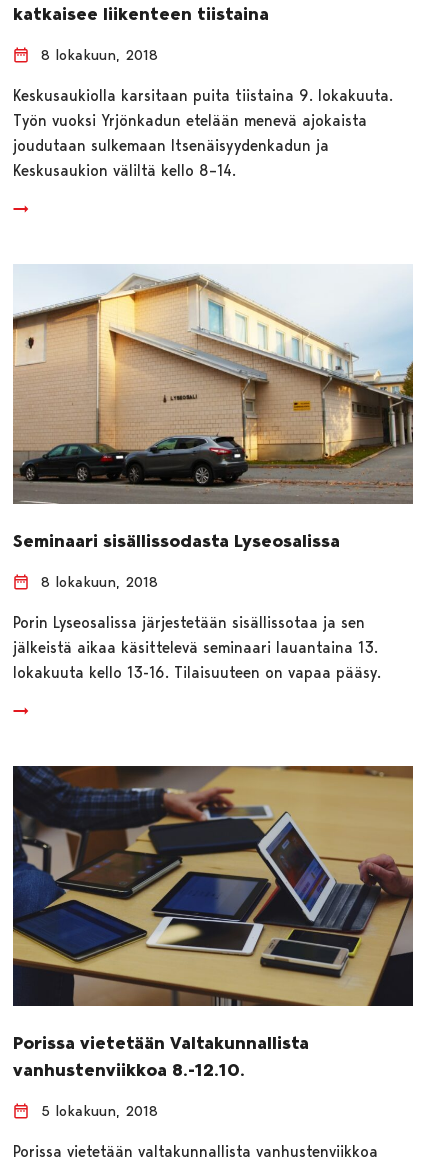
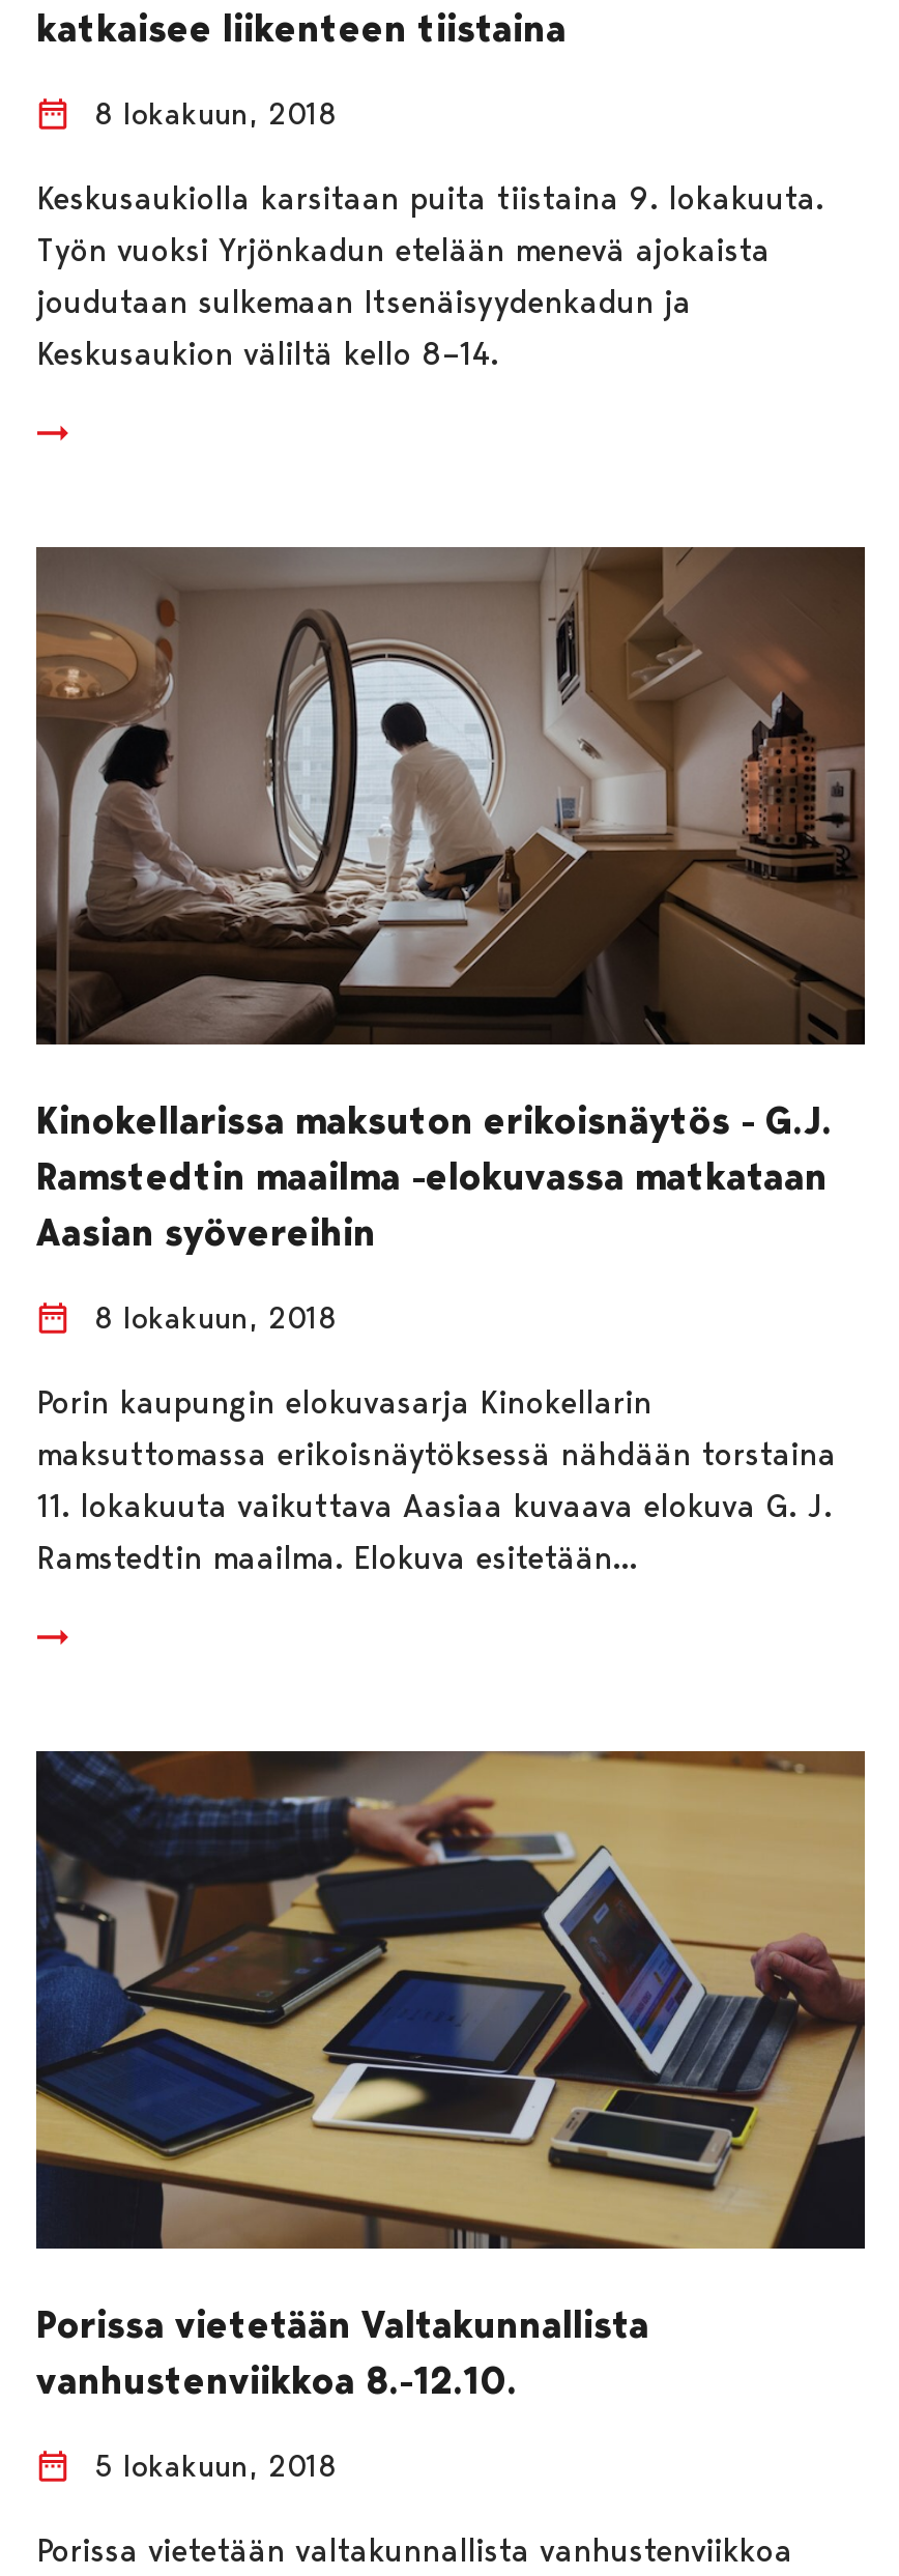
- [image]
- Seminaari sisällissodasta Lyseosalissa
+ [image]
+ Kinokellarissa maksuton erikoisnäytös - G.J.
+ Ramstedtin maailma -elokuvassa matkataan
+ Aasian syövereihin

- Porin Lyseosalissa järjestetään sisällissotaa ja sen
- jälkeistä aikaa käsittelevä seminaari lauantaina 13.
- lokakuuta kello 13-16. Tilaisuuteen on vapaa pääsy.
+ Porin kaupungin elokuvasarja Kinokellarin
+ maksuttomassa erikoisnäytöksessä nähdään torstaina
+ 11. lokakuuta vaikuttava Aasiaa kuvaava elokuva G. J.
+ Ramstedtin maailma. Elokuva esitetään…
